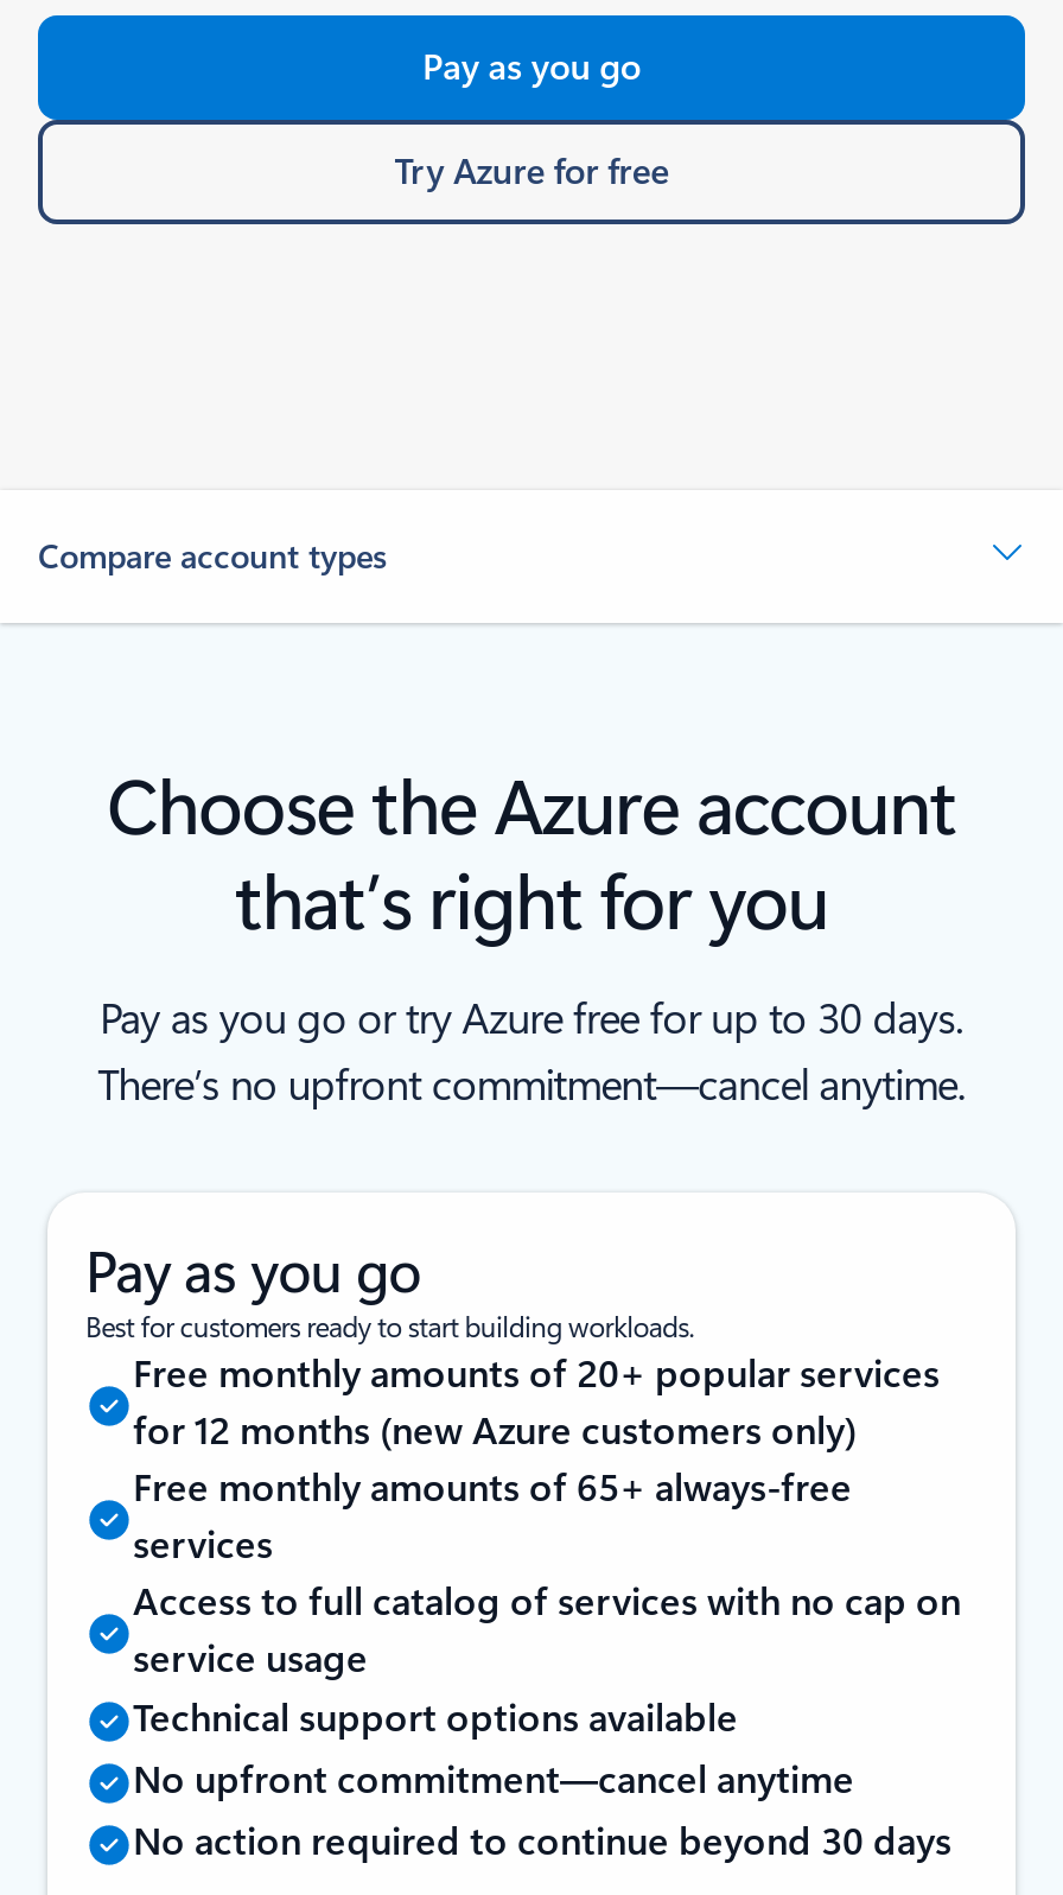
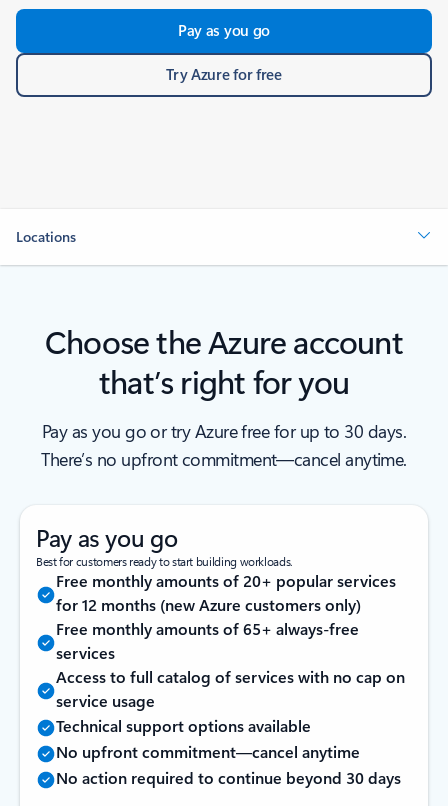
- Compare account types
+ Locations
